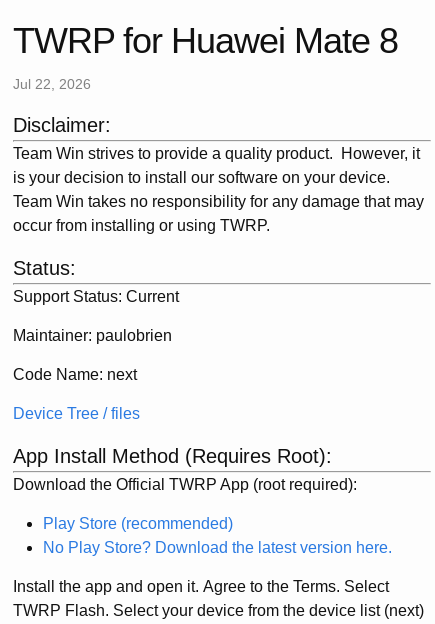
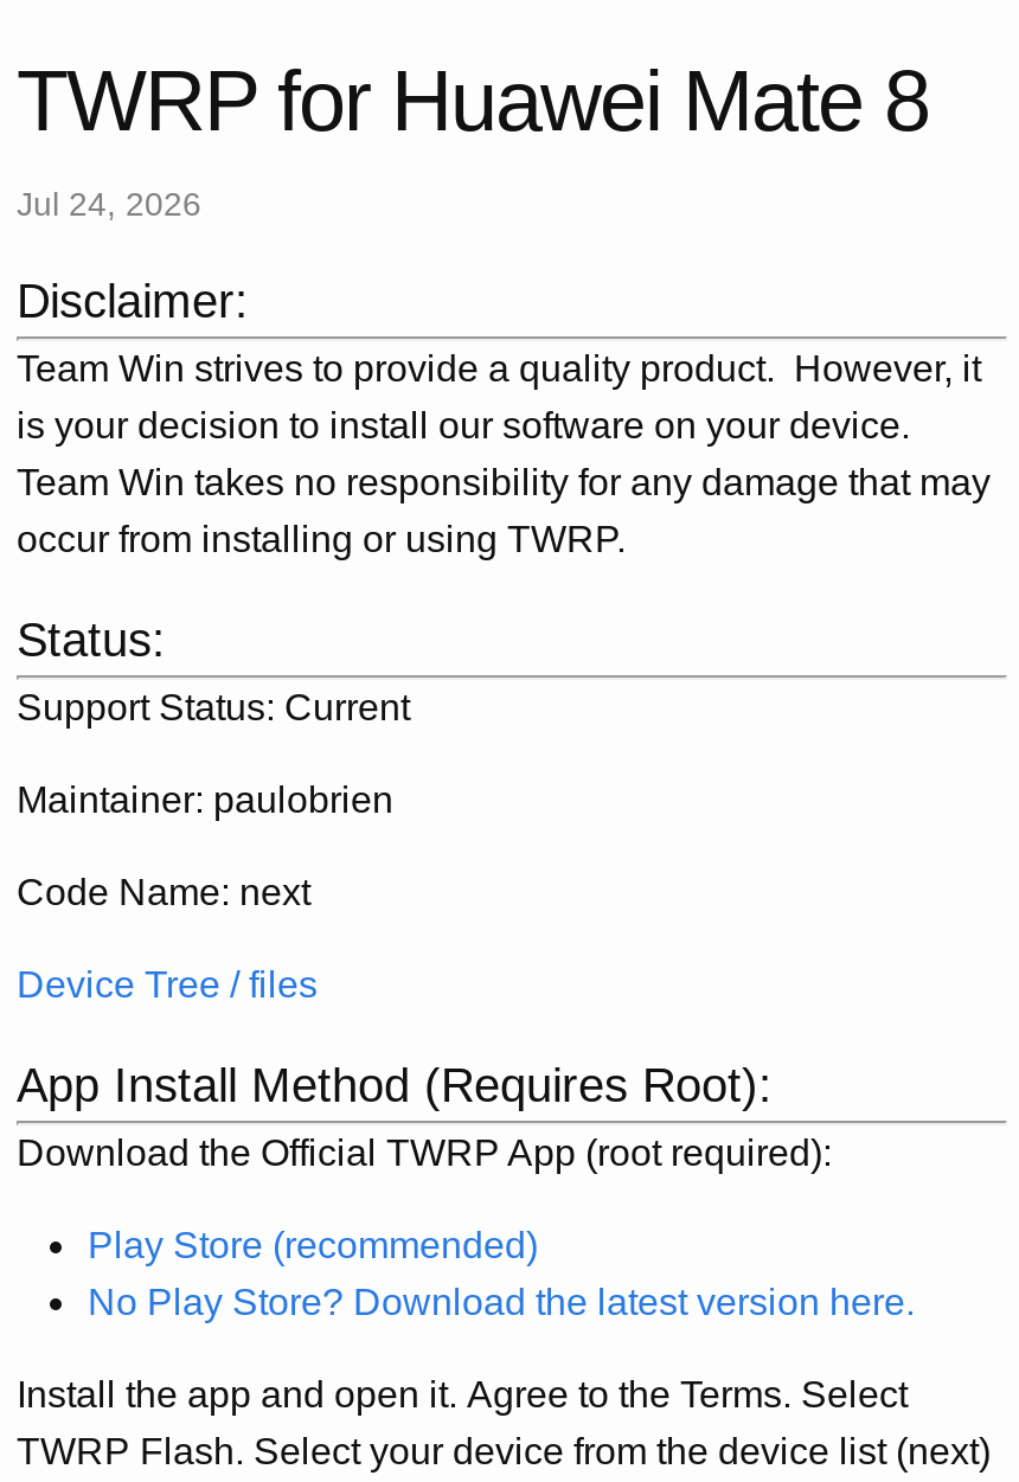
- Jul 22, 2026
+ Jul 24, 2026
